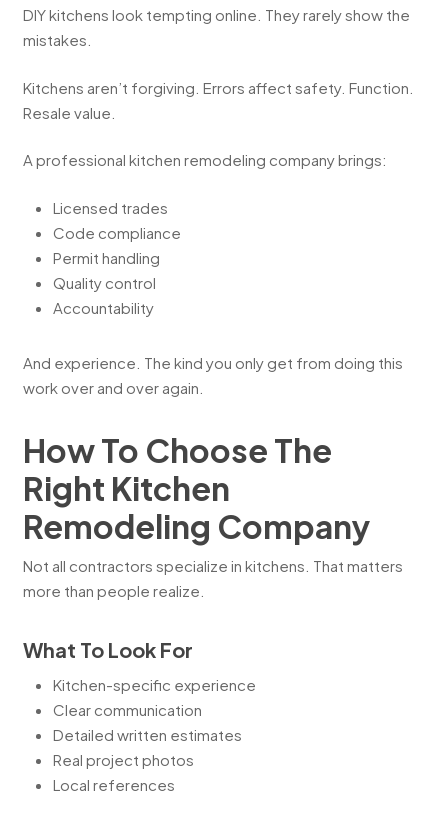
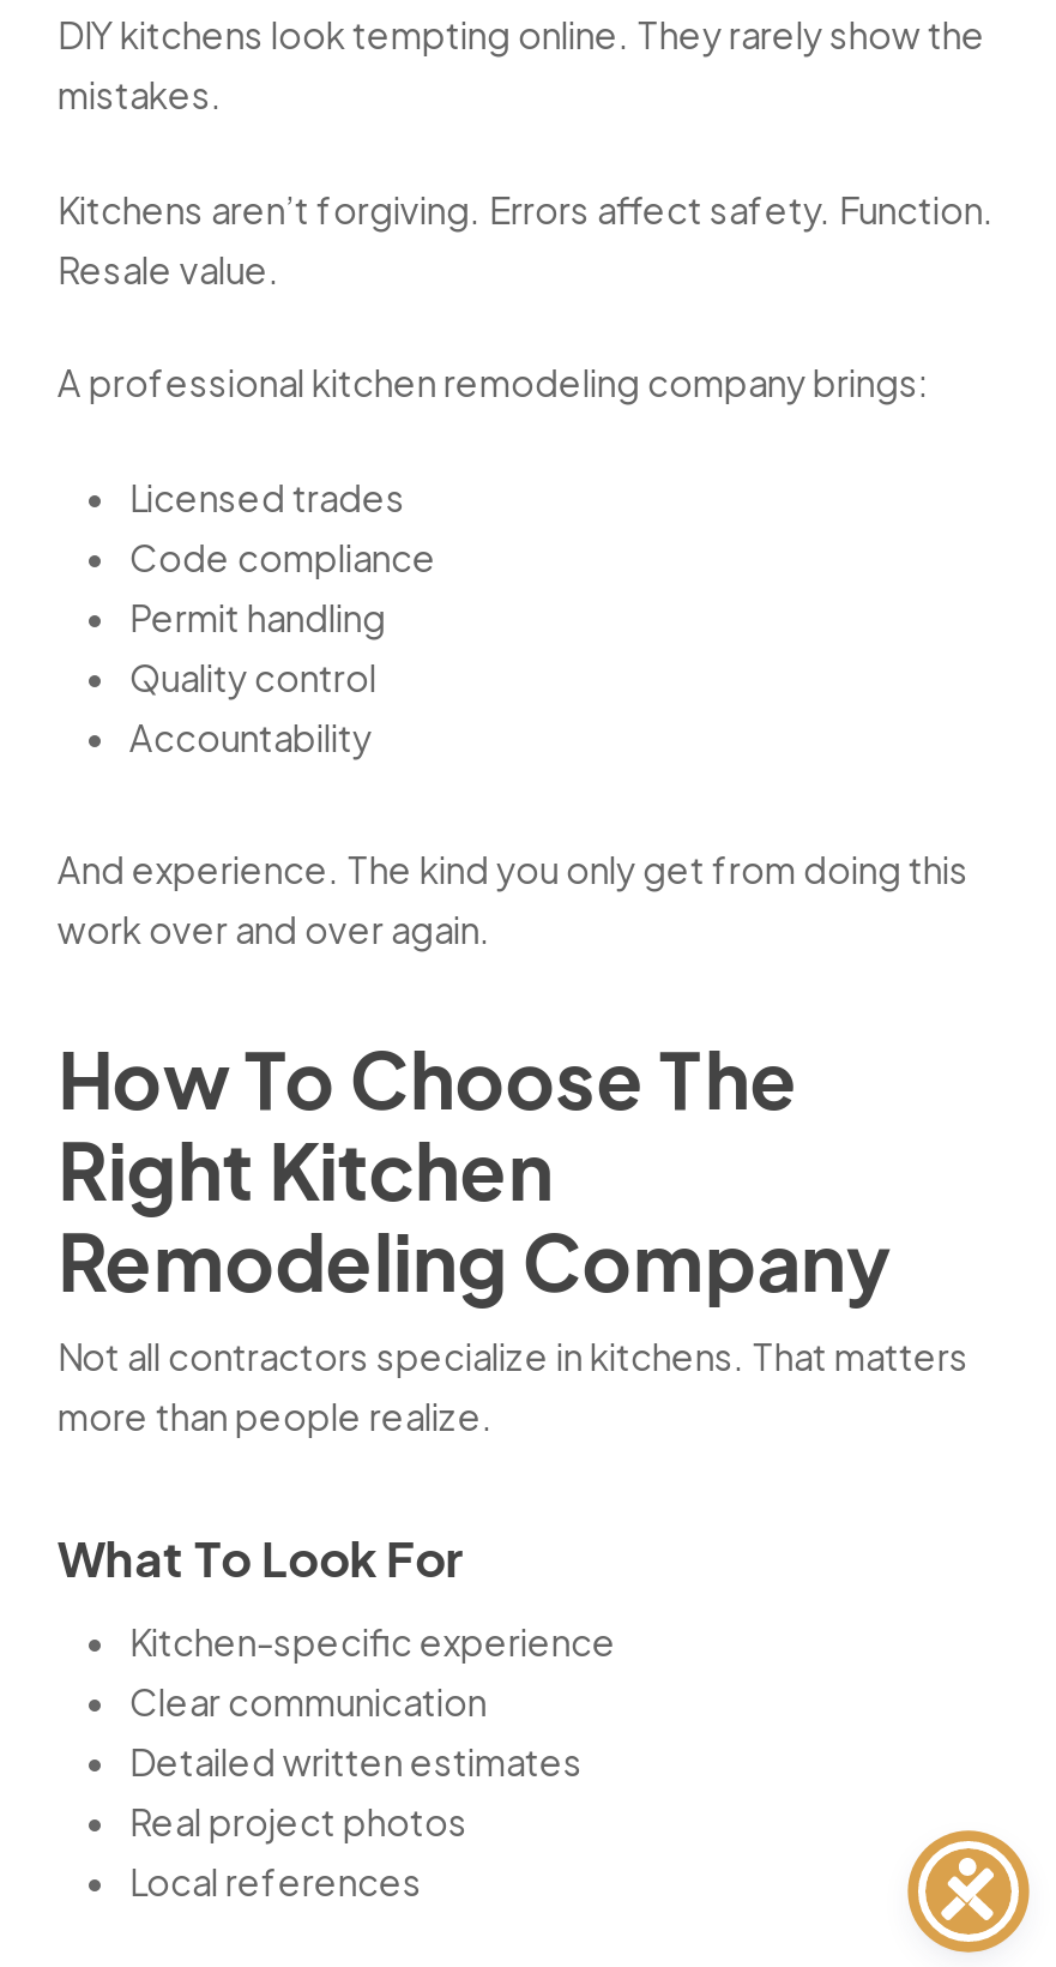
+ [image]
